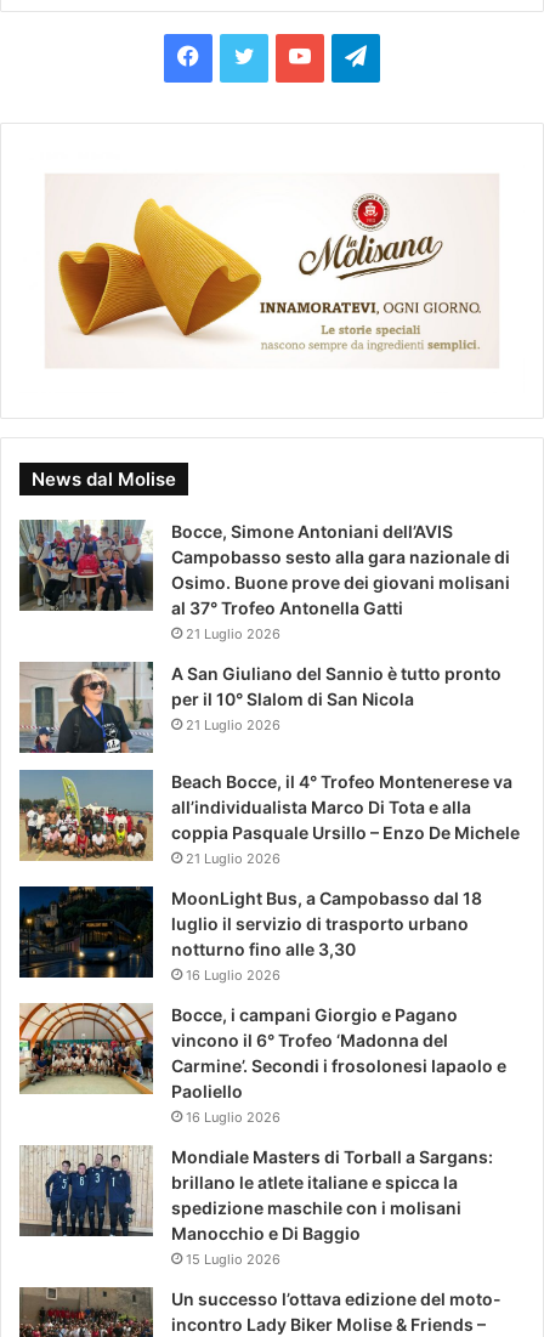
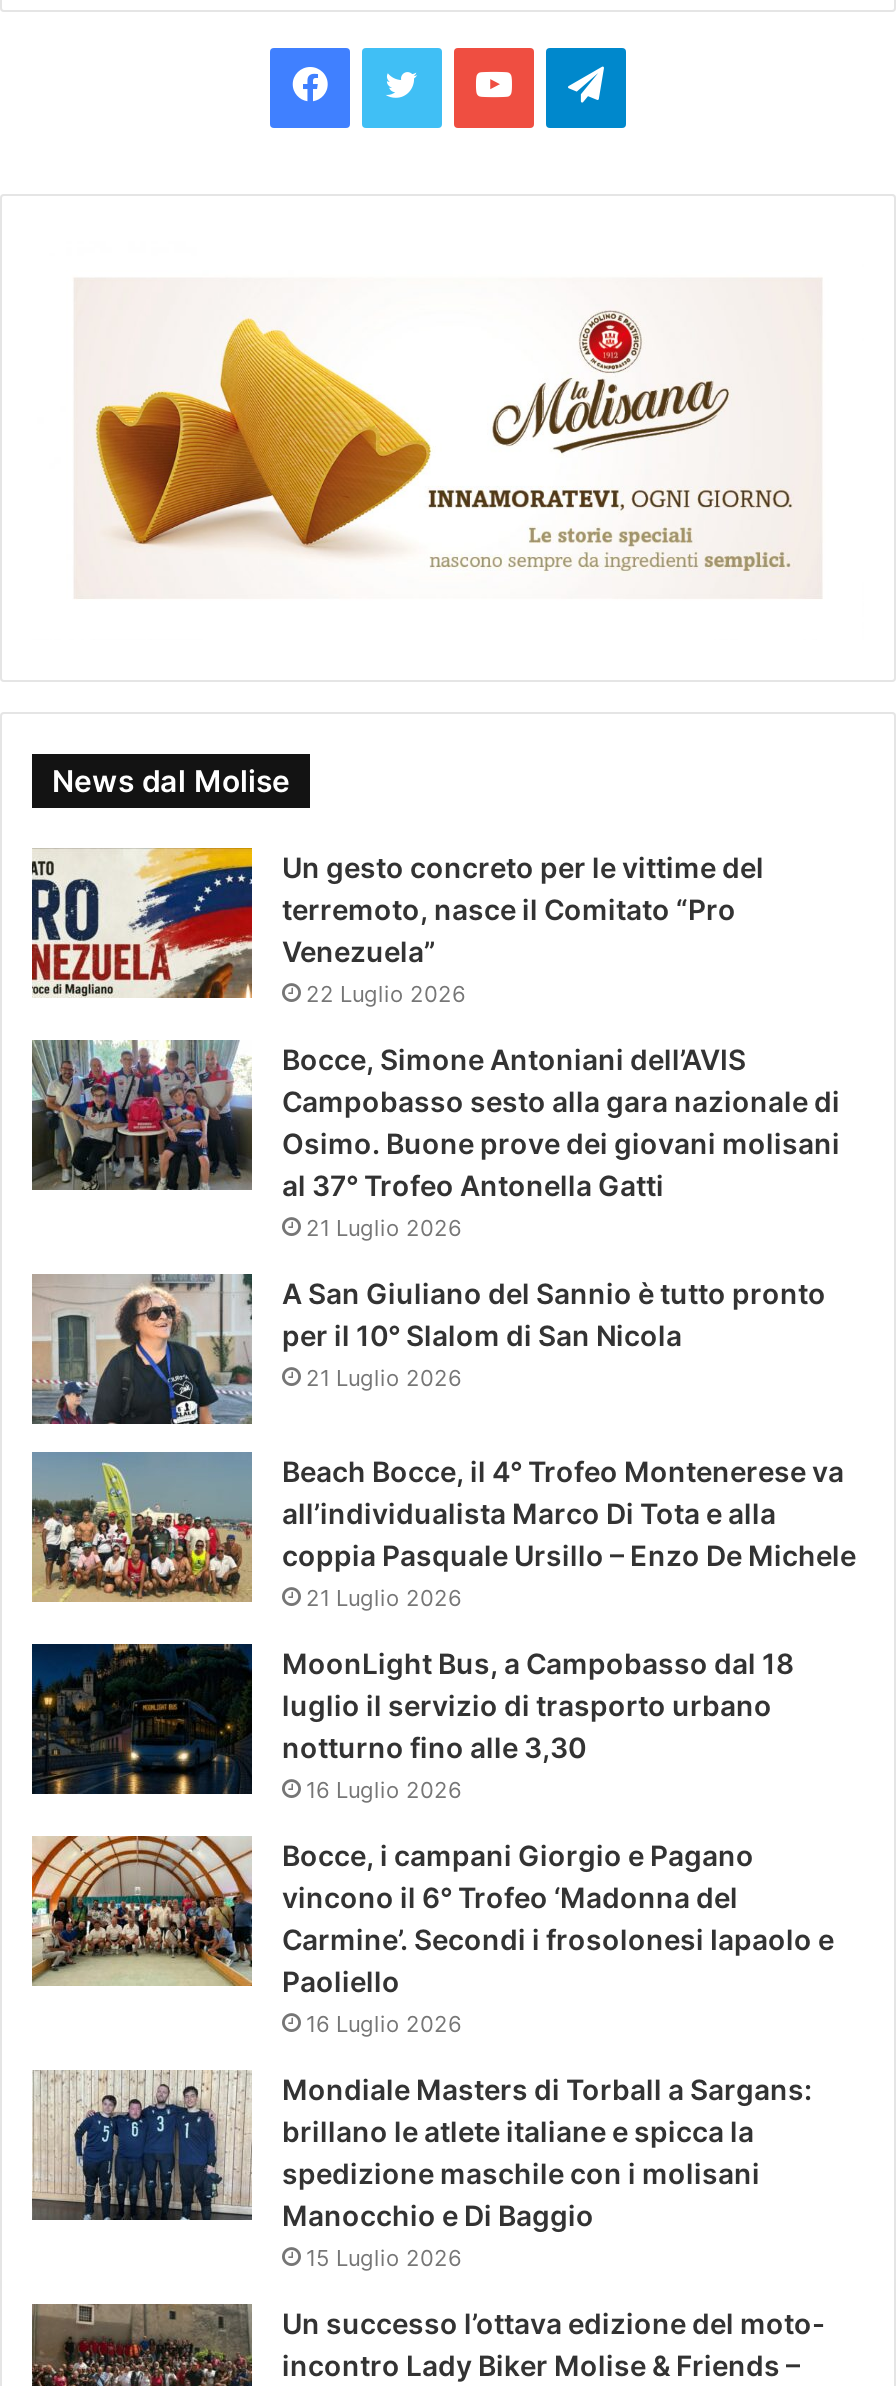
+ [image]
+ Un gesto concreto per le vittime del
+ terremoto, nasce il Comitato “Pro
+ Venezuela”
+ 22 Luglio 2026
